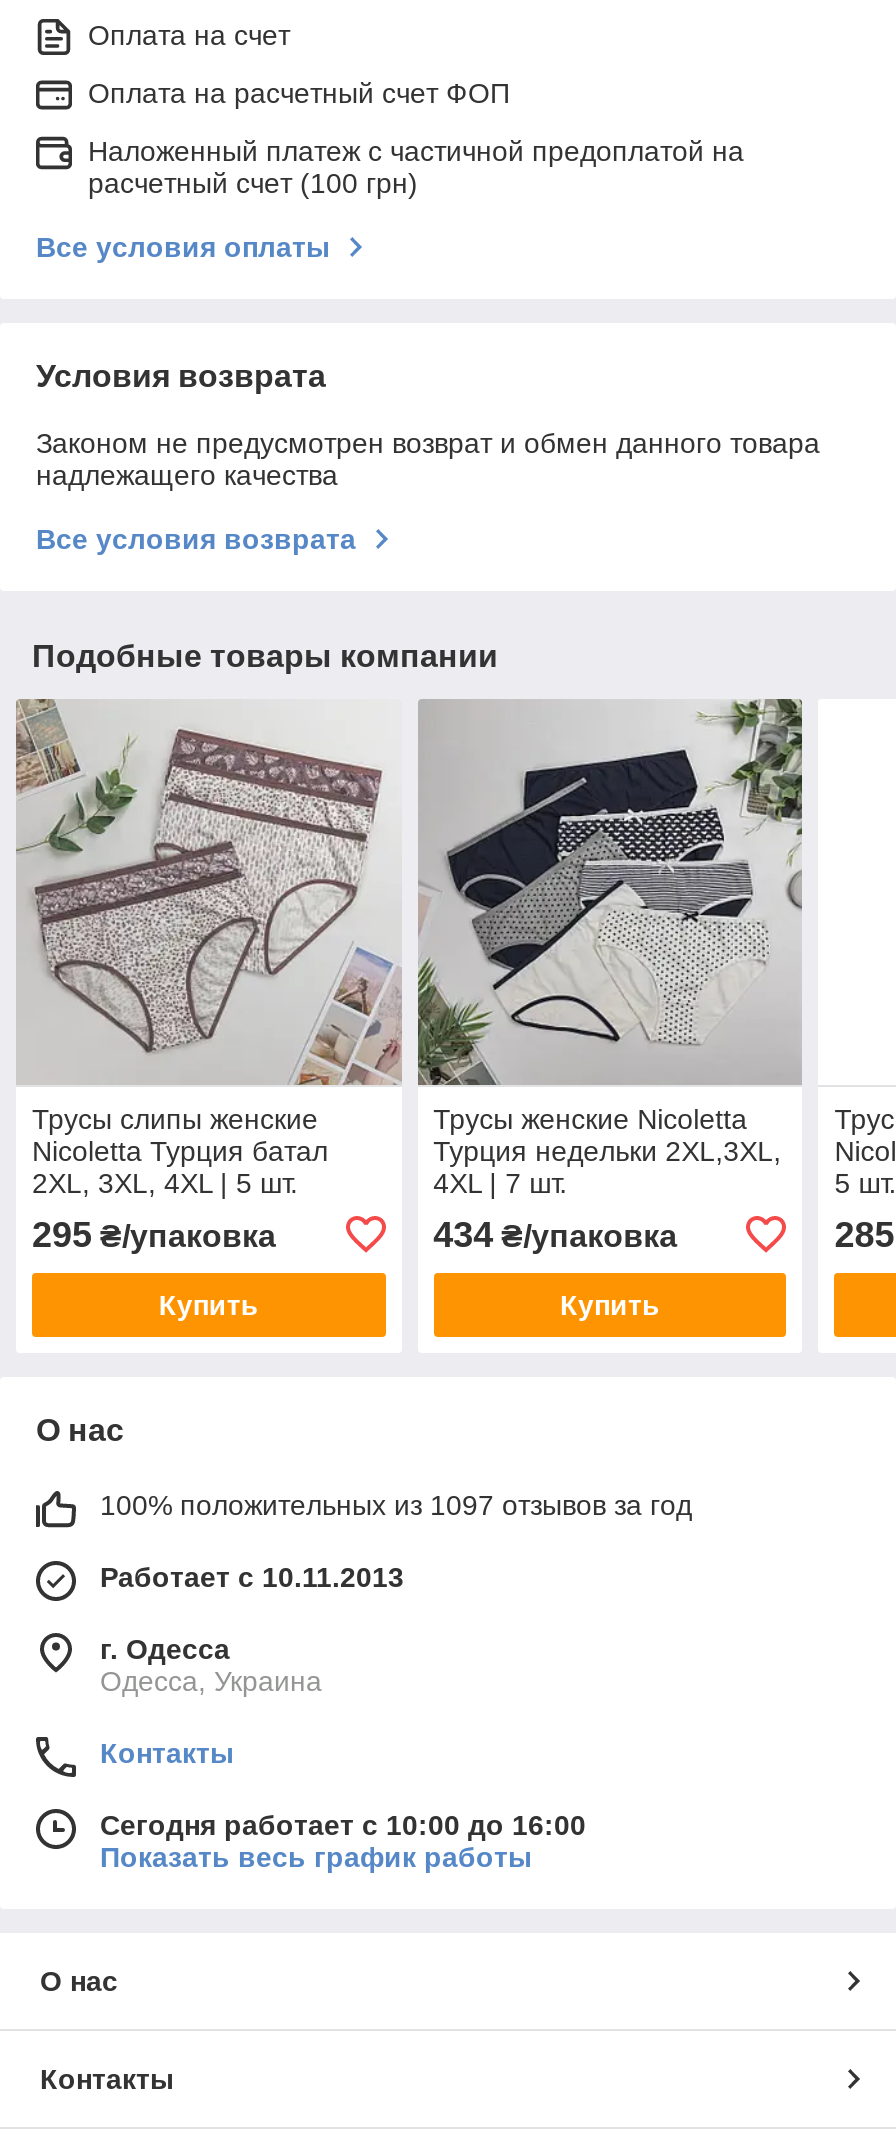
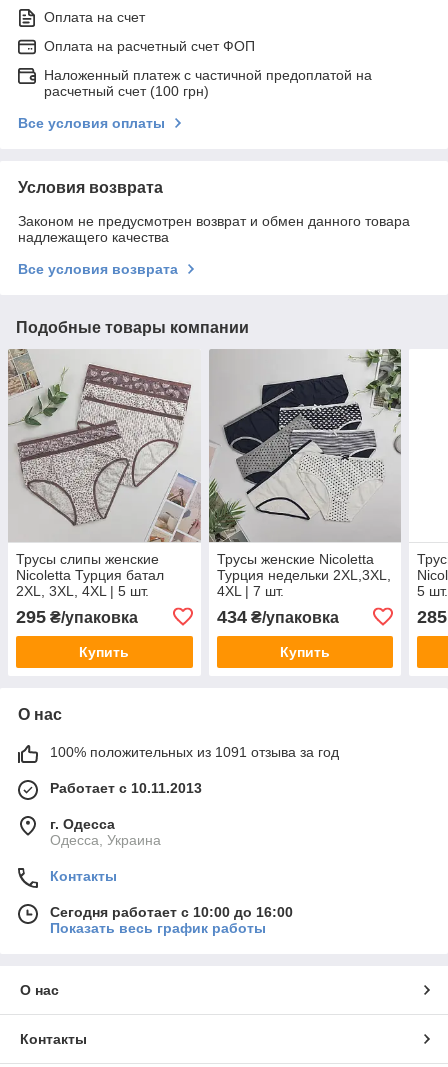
- 100% положительных из 1097 отзывов за год
+ 100% положительных из 1091 отзыва за год
